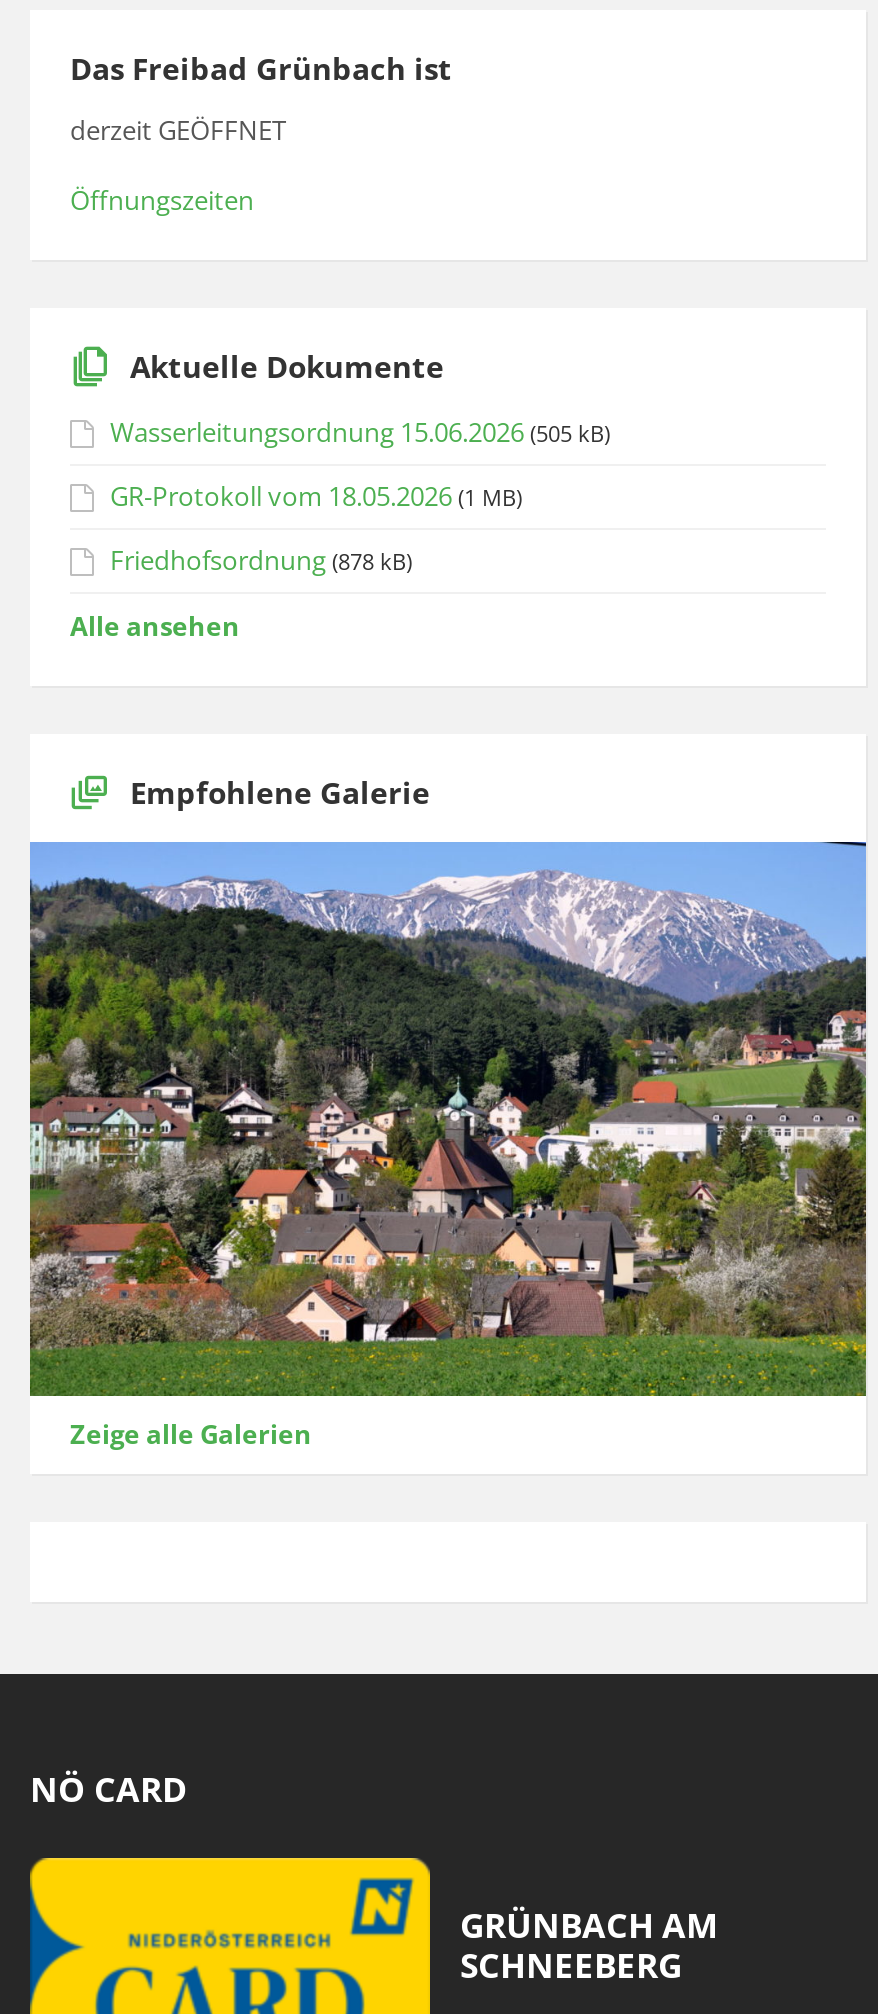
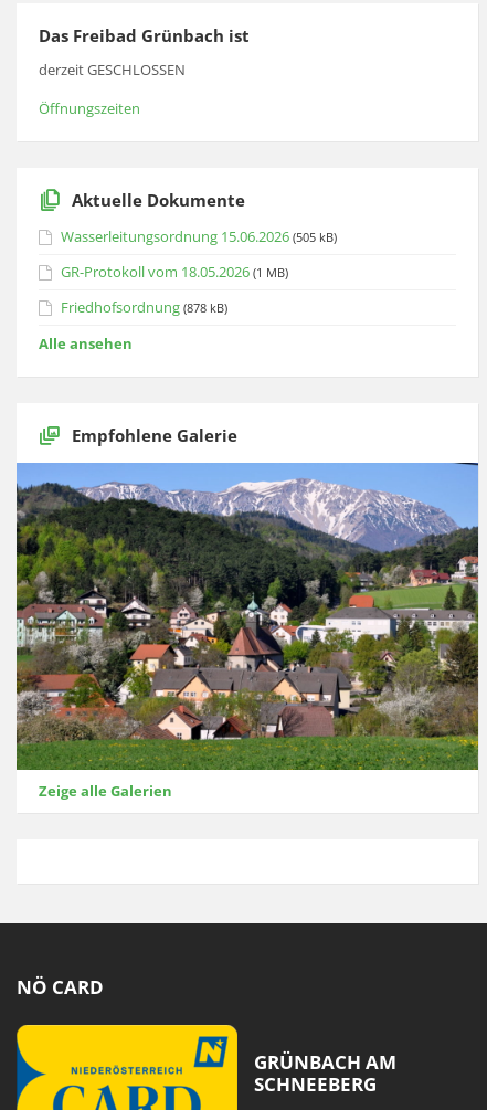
- derzeit GEÖFFNET
+ derzeit GESCHLOSSEN
